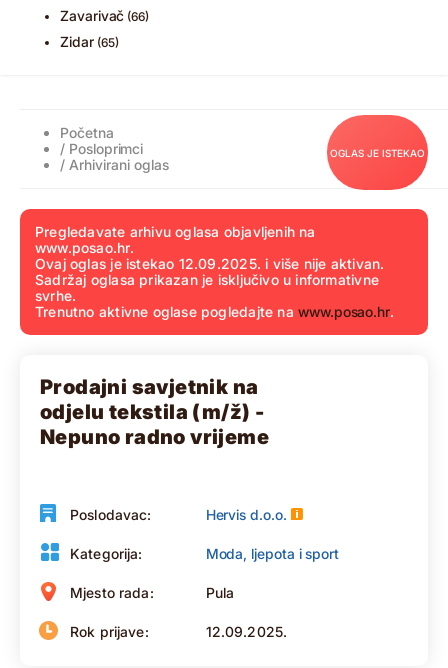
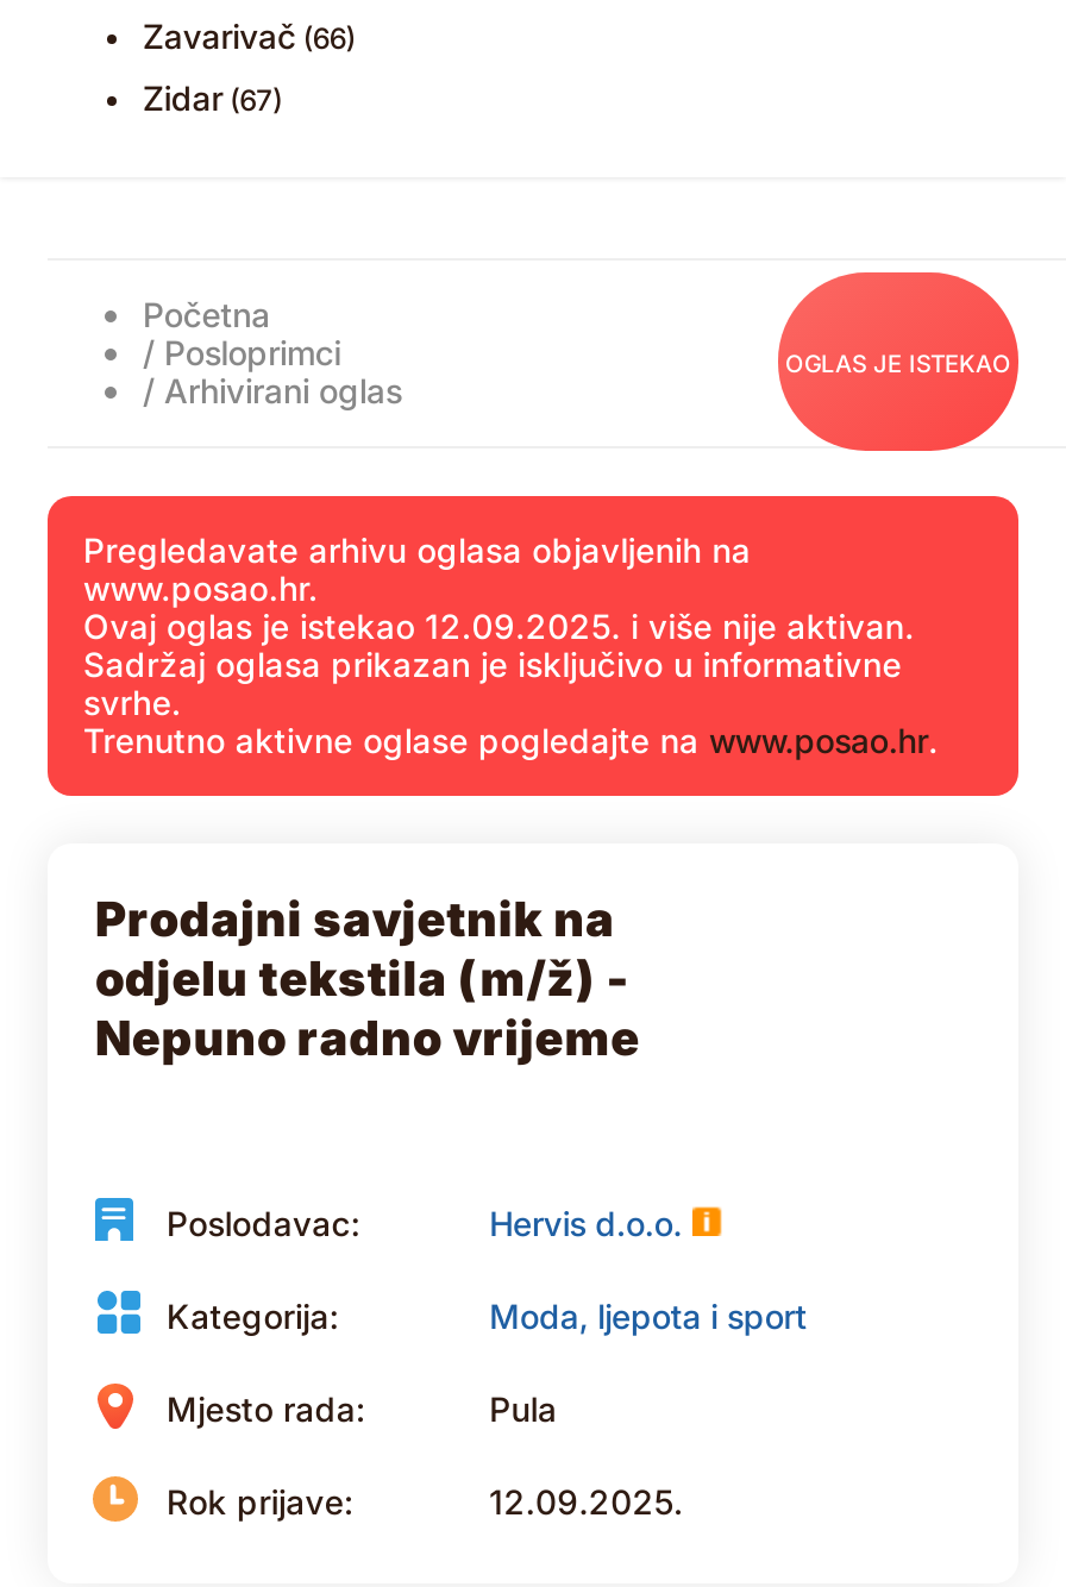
- Zidar (65)
+ Zidar (67)
